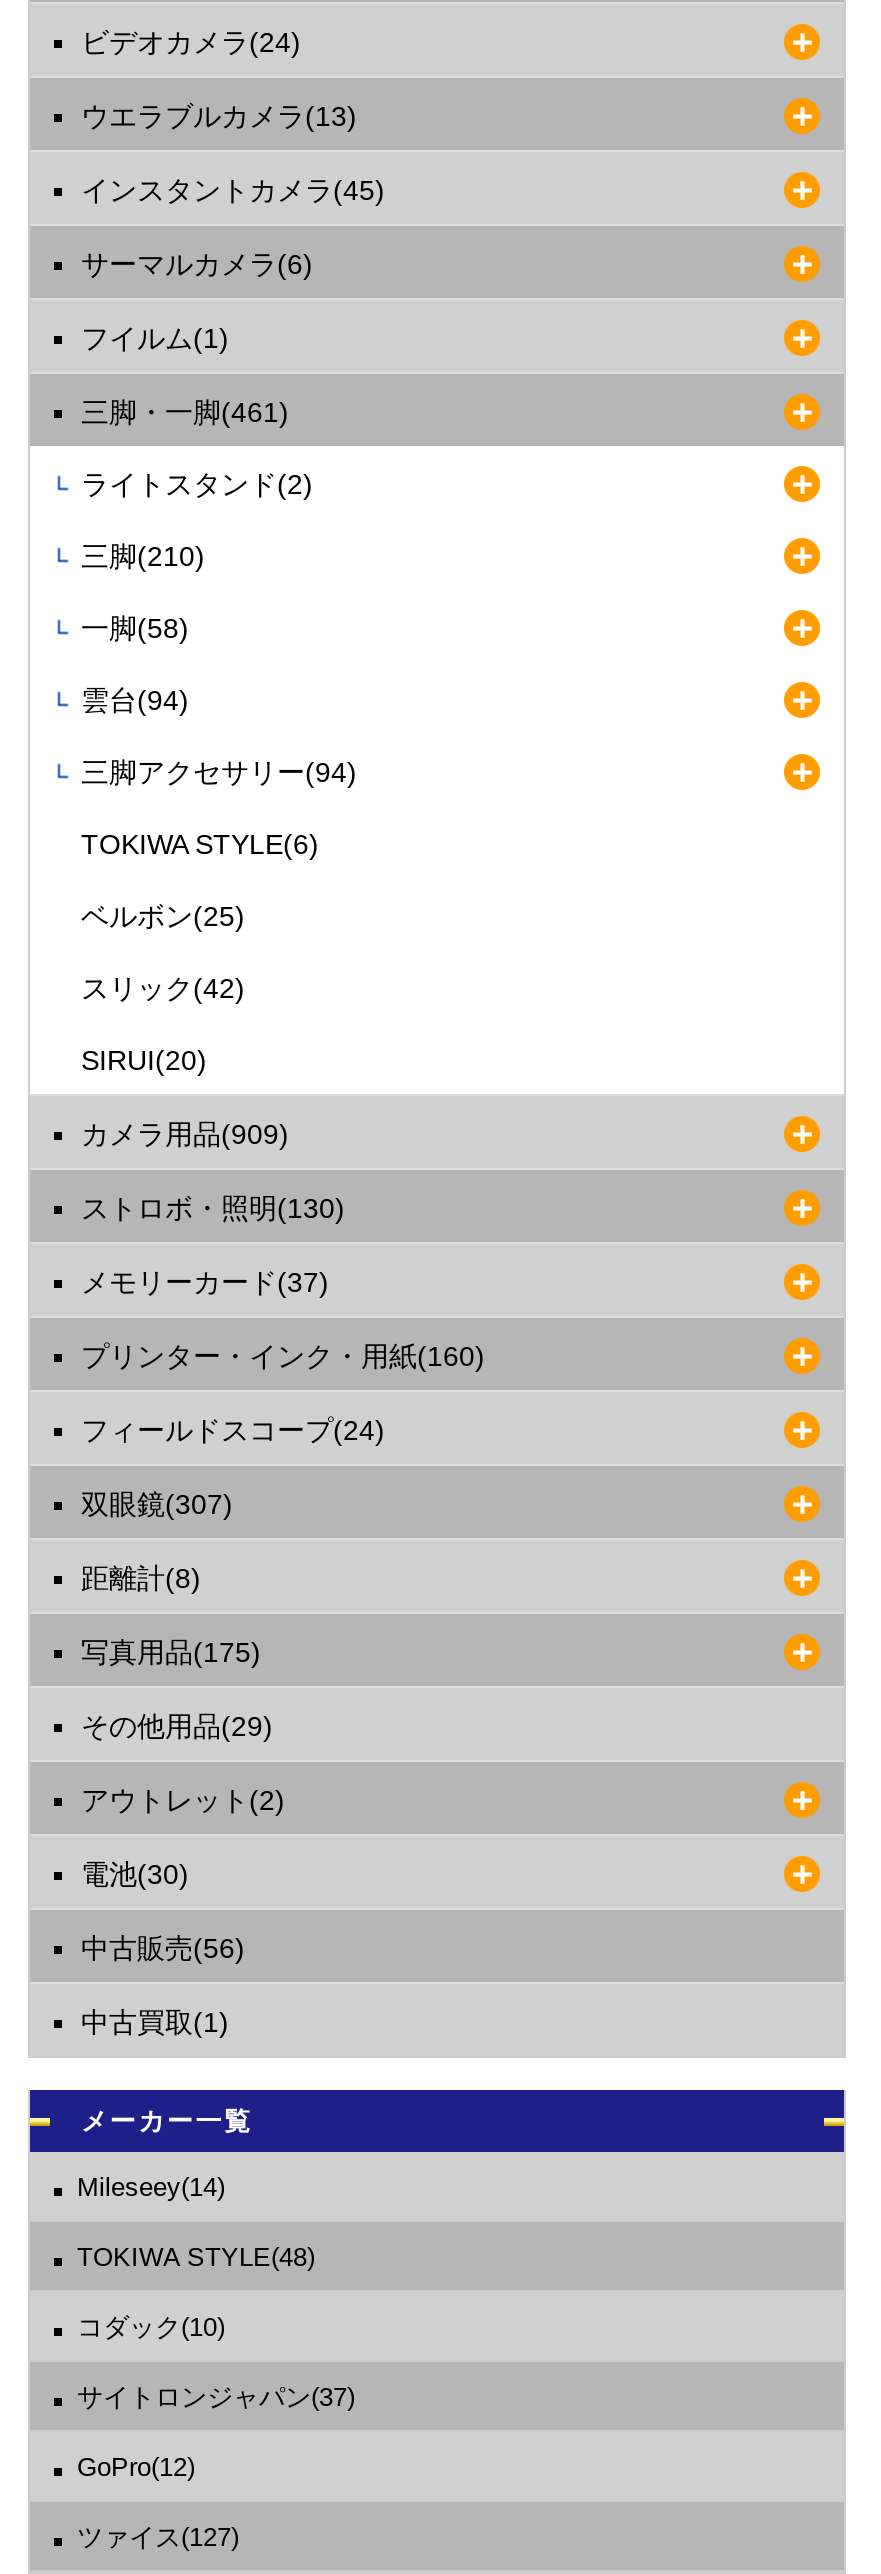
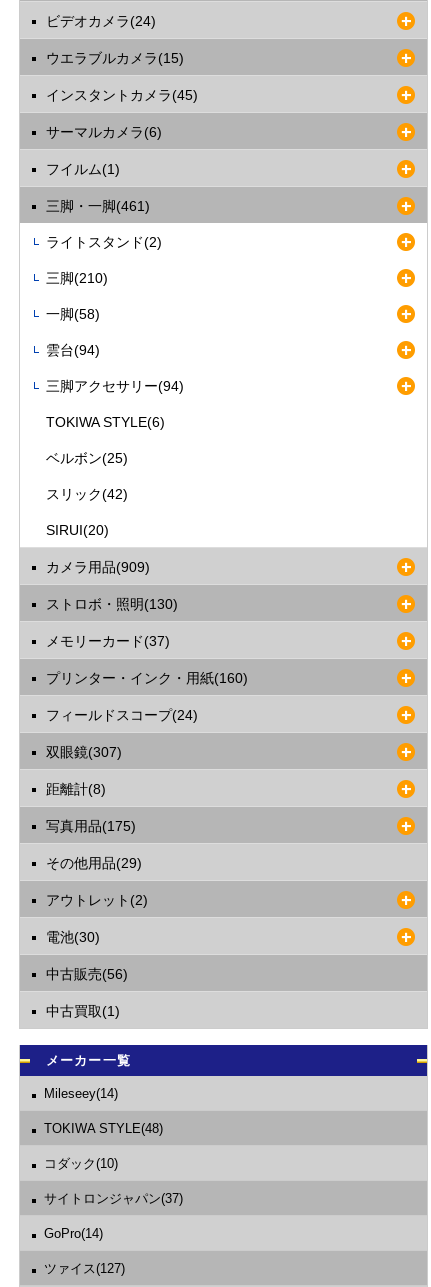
- ウエラブルカメラ(13)
+ ウエラブルカメラ(15)

- GoPro(12)
+ GoPro(14)
